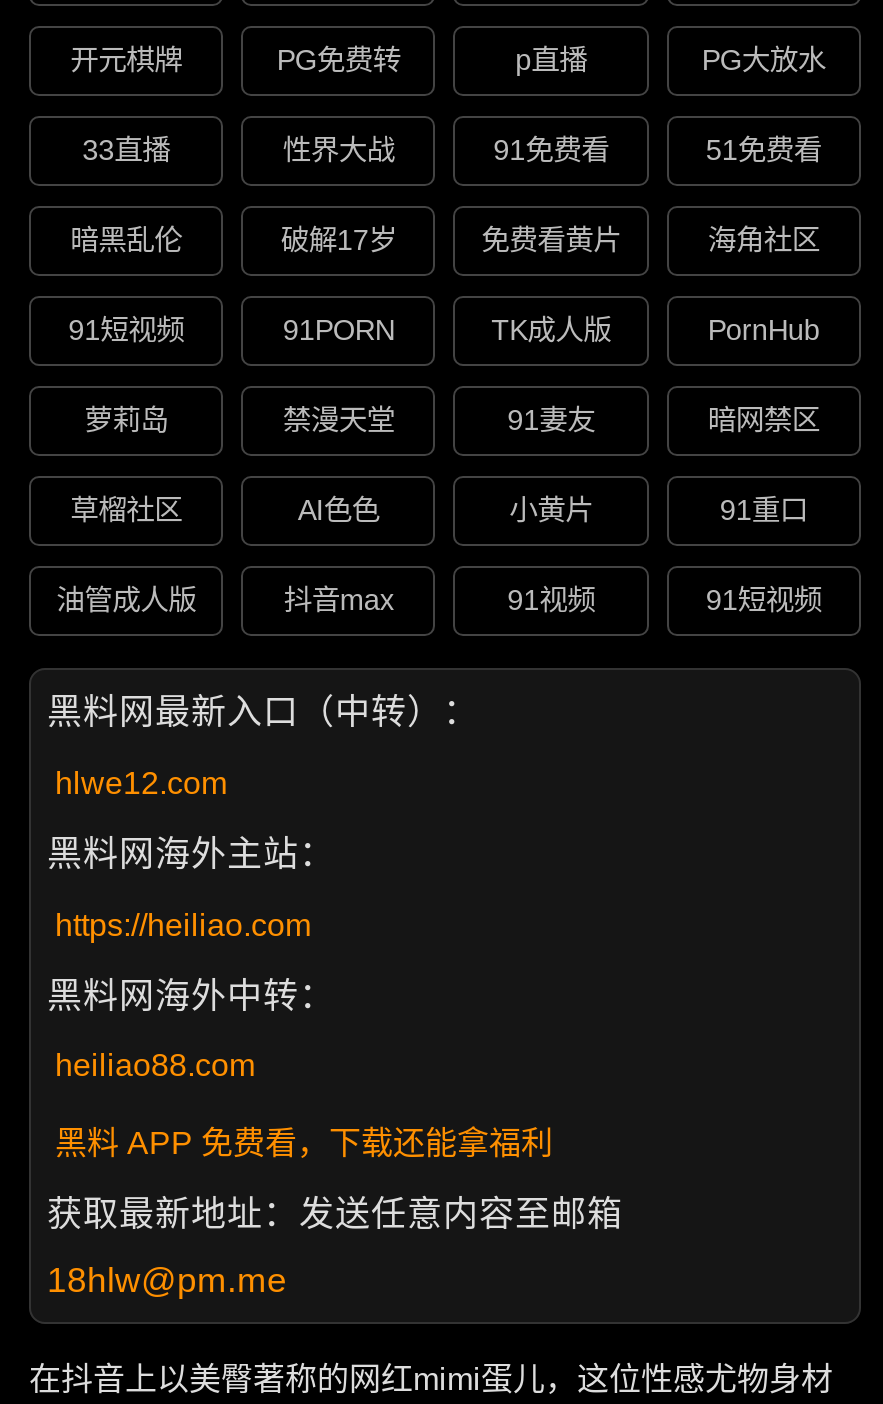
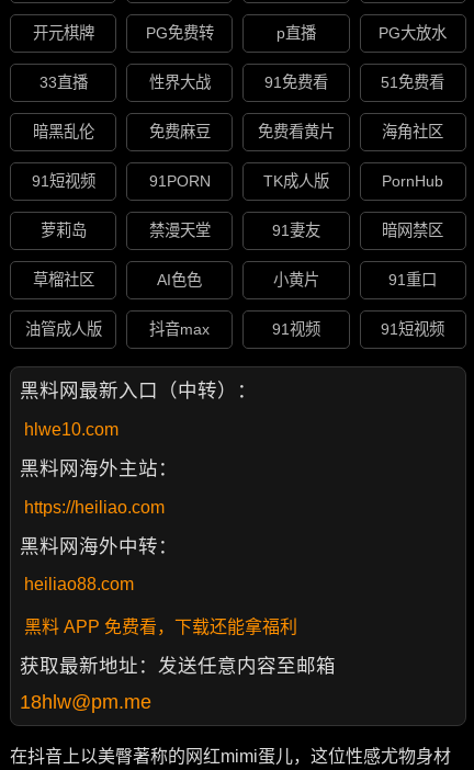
- 破解17岁
+ 免费麻豆

- hlwe12.com
+ hlwe10.com
